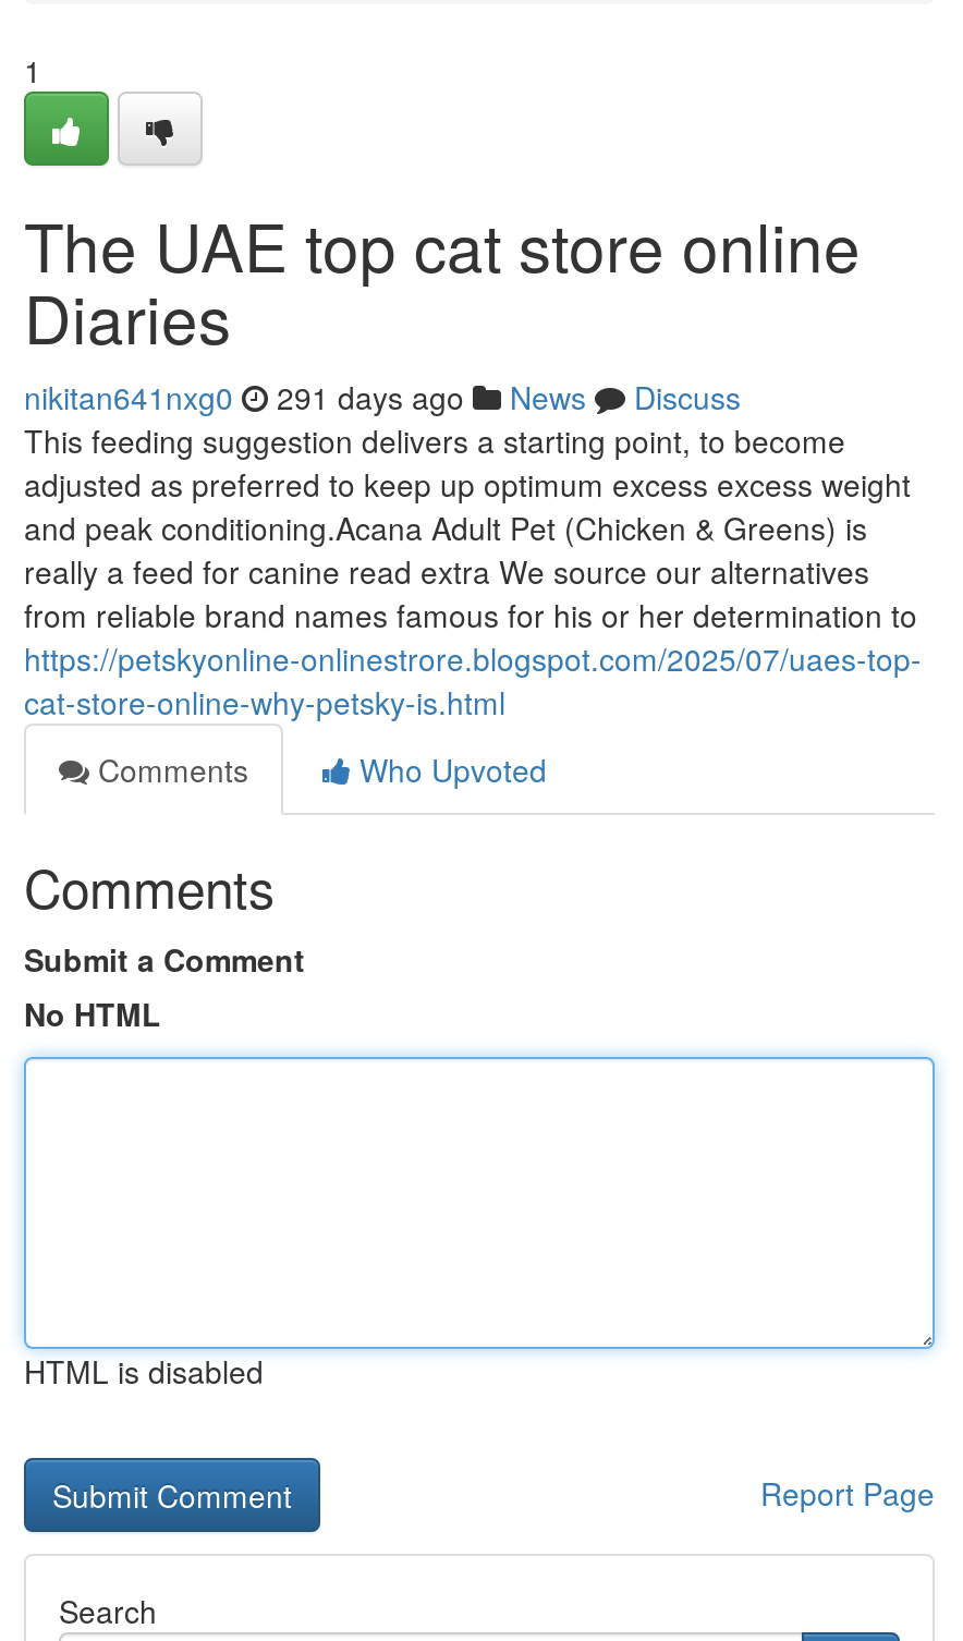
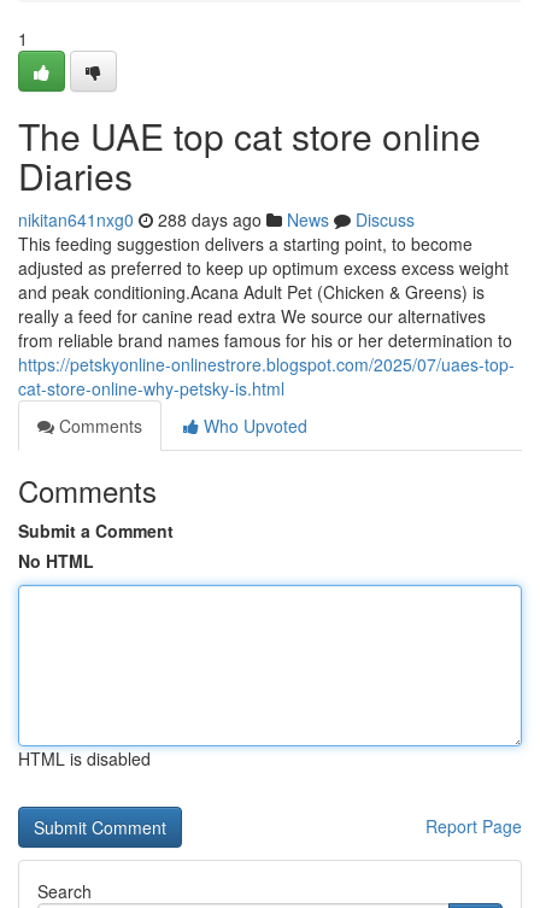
- nikitan641nxg0 291 days ago News Discuss
+ nikitan641nxg0 288 days ago News Discuss
